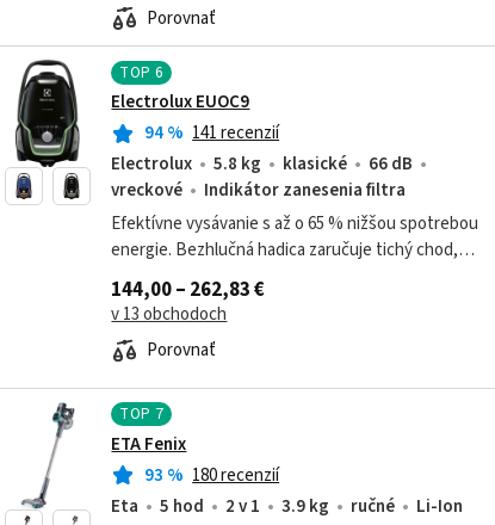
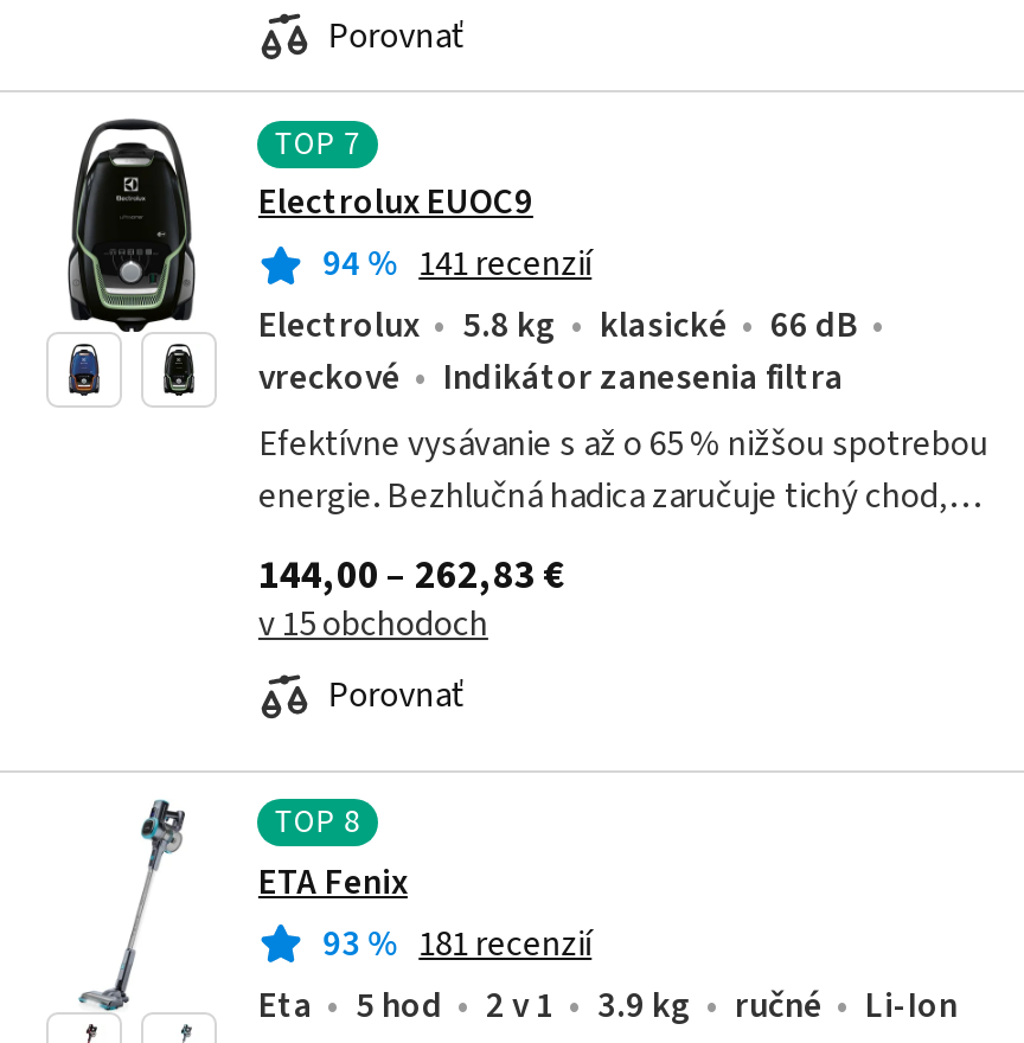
- TOP6
+ TOP7

- v 13 obchodoch
+ v 15 obchodoch

- TOP7
+ TOP8

- 93% 180 recenzií
+ 93% 181 recenzií
